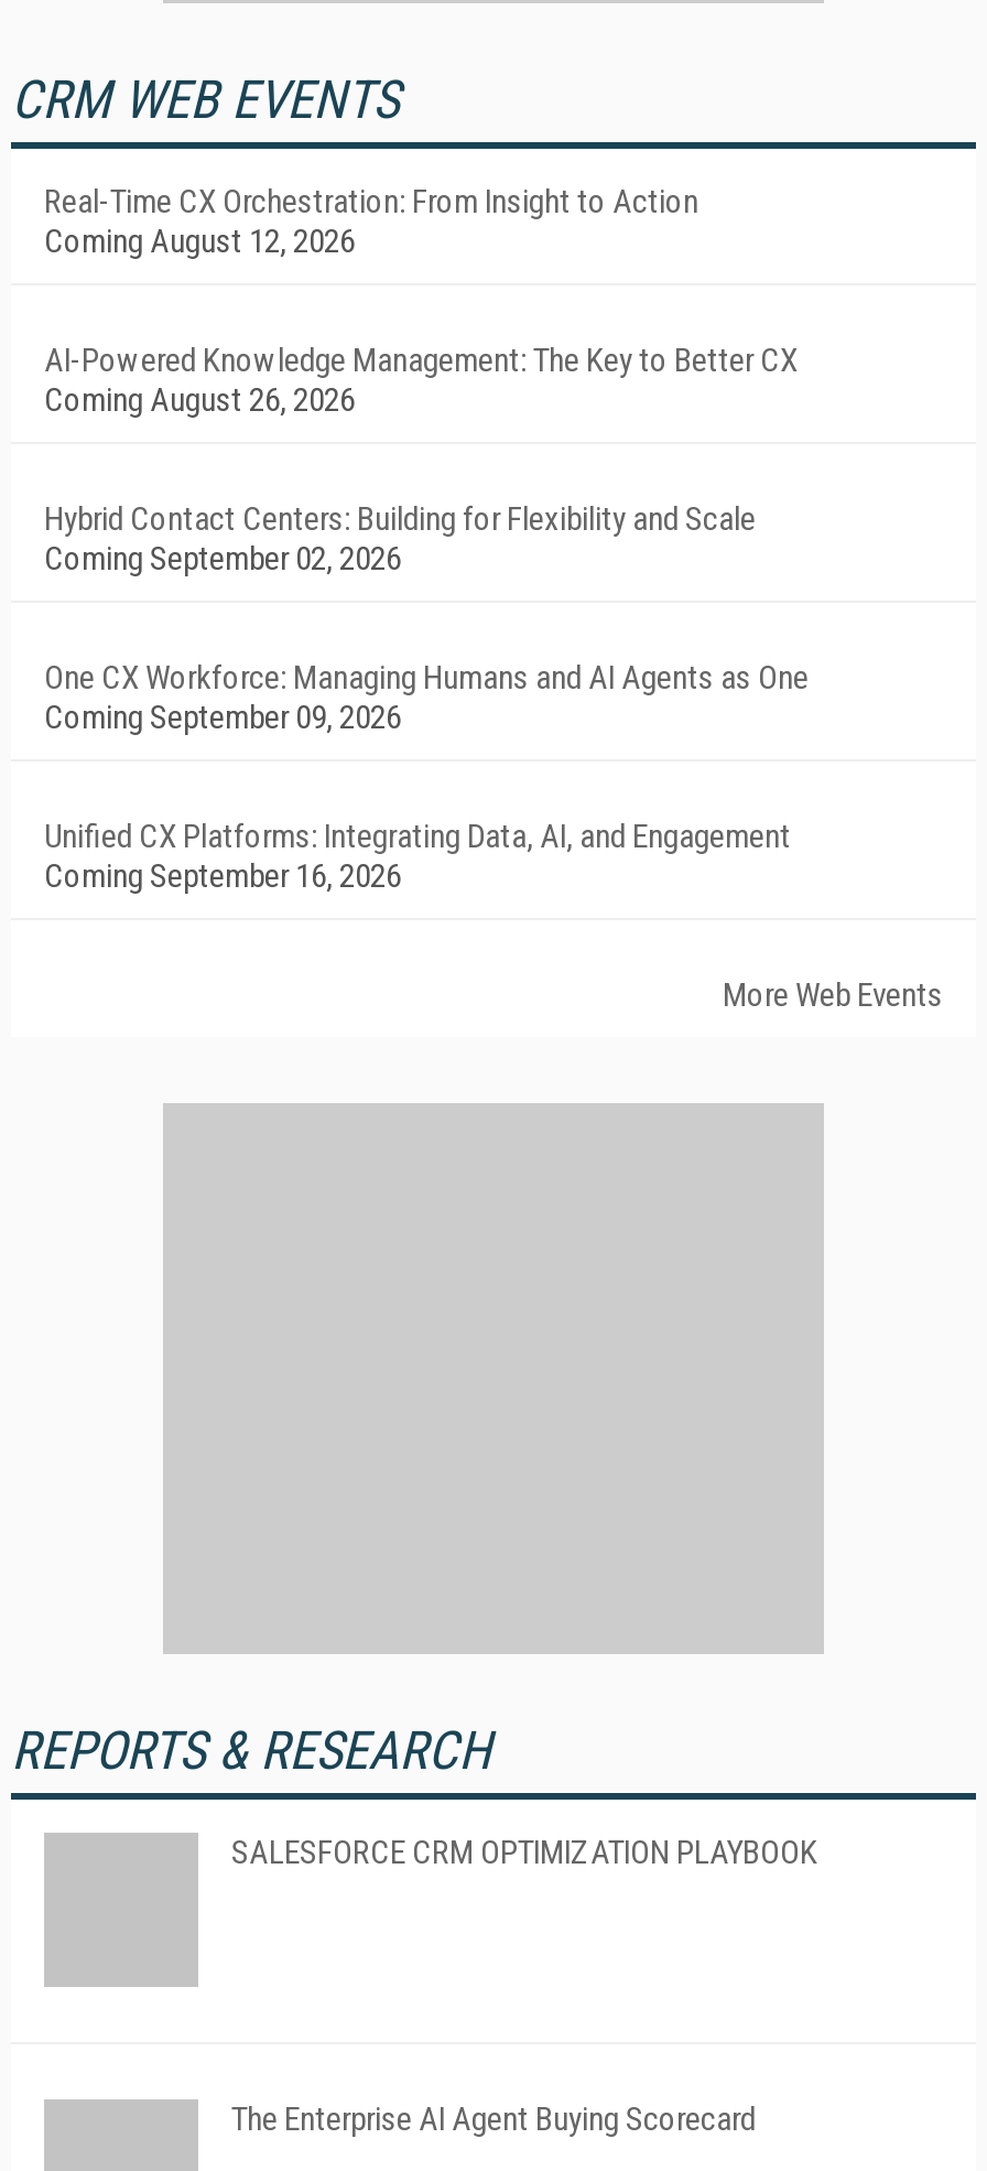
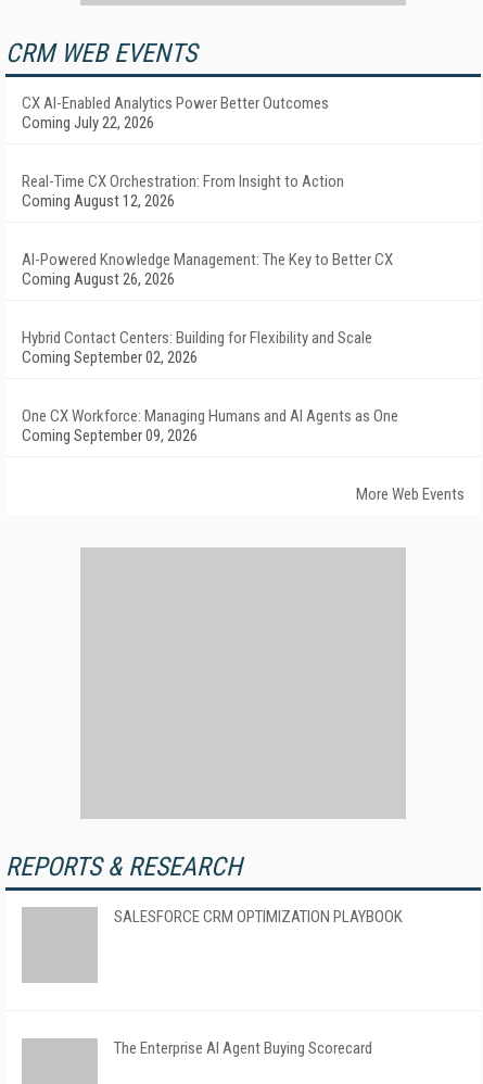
+ CX AI-Enabled Analytics Power Better Outcomes
+ Coming July 22, 2026

moved down: Real-Time CX Orchestration: From Insight to Action | Coming August 12, 2026 | AI-Powered Knowledge Management: The Key to Better CX | Coming August 26, 2026 | Hybrid Contact Centers: Building for Flexibility and Scale | Coming September 02, 2026 | One CX Workforce: Managing Humans and AI Agents as One | Coming September 09, 2026

- Unified CX Platforms: Integrating Data, AI, and Engagement
- Coming September 16, 2026
